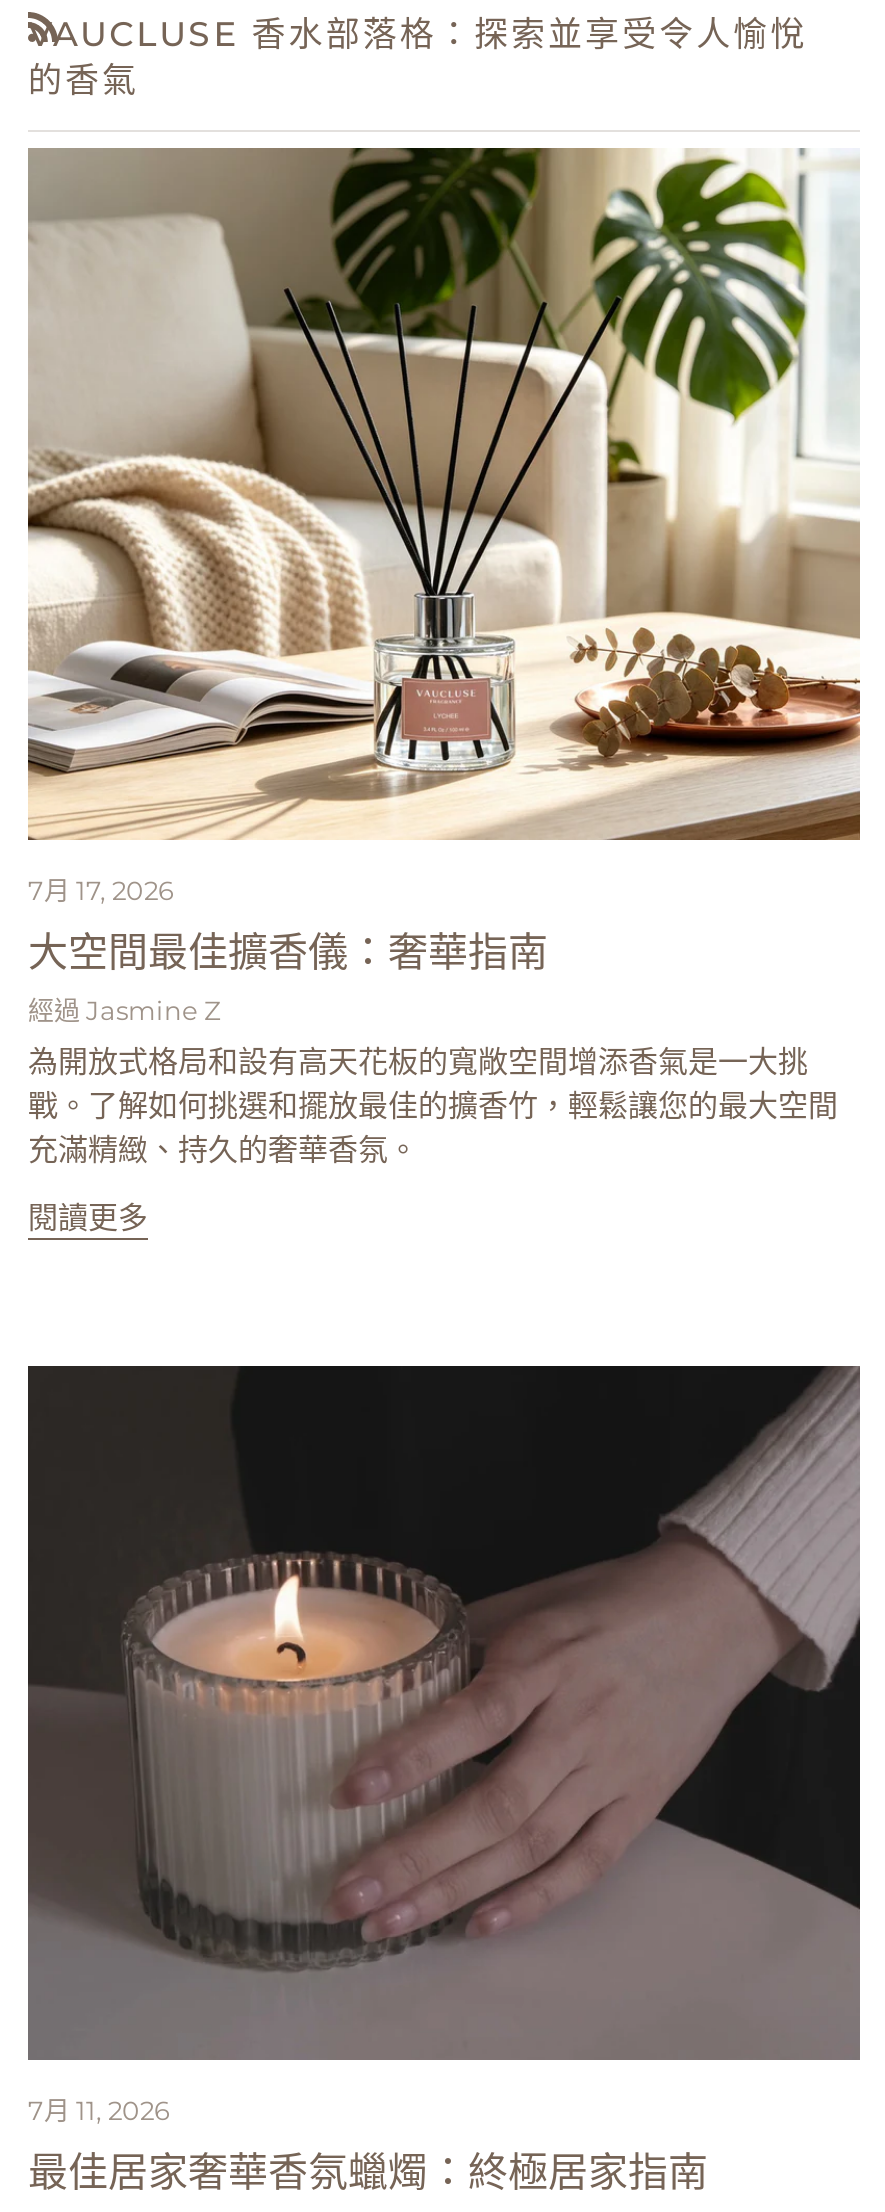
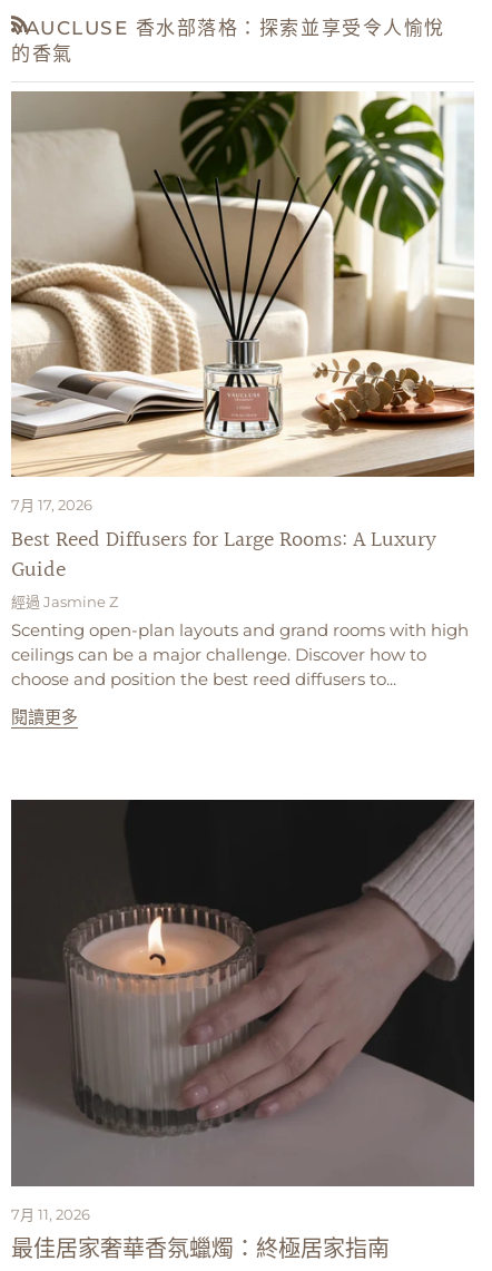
- 大空間最佳擴香儀：奢華指南
+ Best Reed Diffusers for Large Rooms: A Luxury
+ Guide

- 為開放式格局和設有高天花板的寬敞空間增添香氣是一大挑
- 戰。了解如何挑選和擺放最佳的擴香竹，輕鬆讓您的最大空間
- 充滿精緻、持久的奢華香氛。
+ Scenting open-plan layouts and grand rooms with high
+ ceilings can be a major challenge. Discover how to
+ choose and position the best reed diffusers to...
